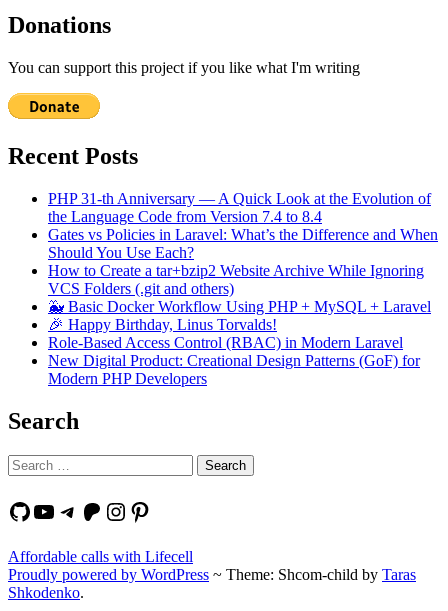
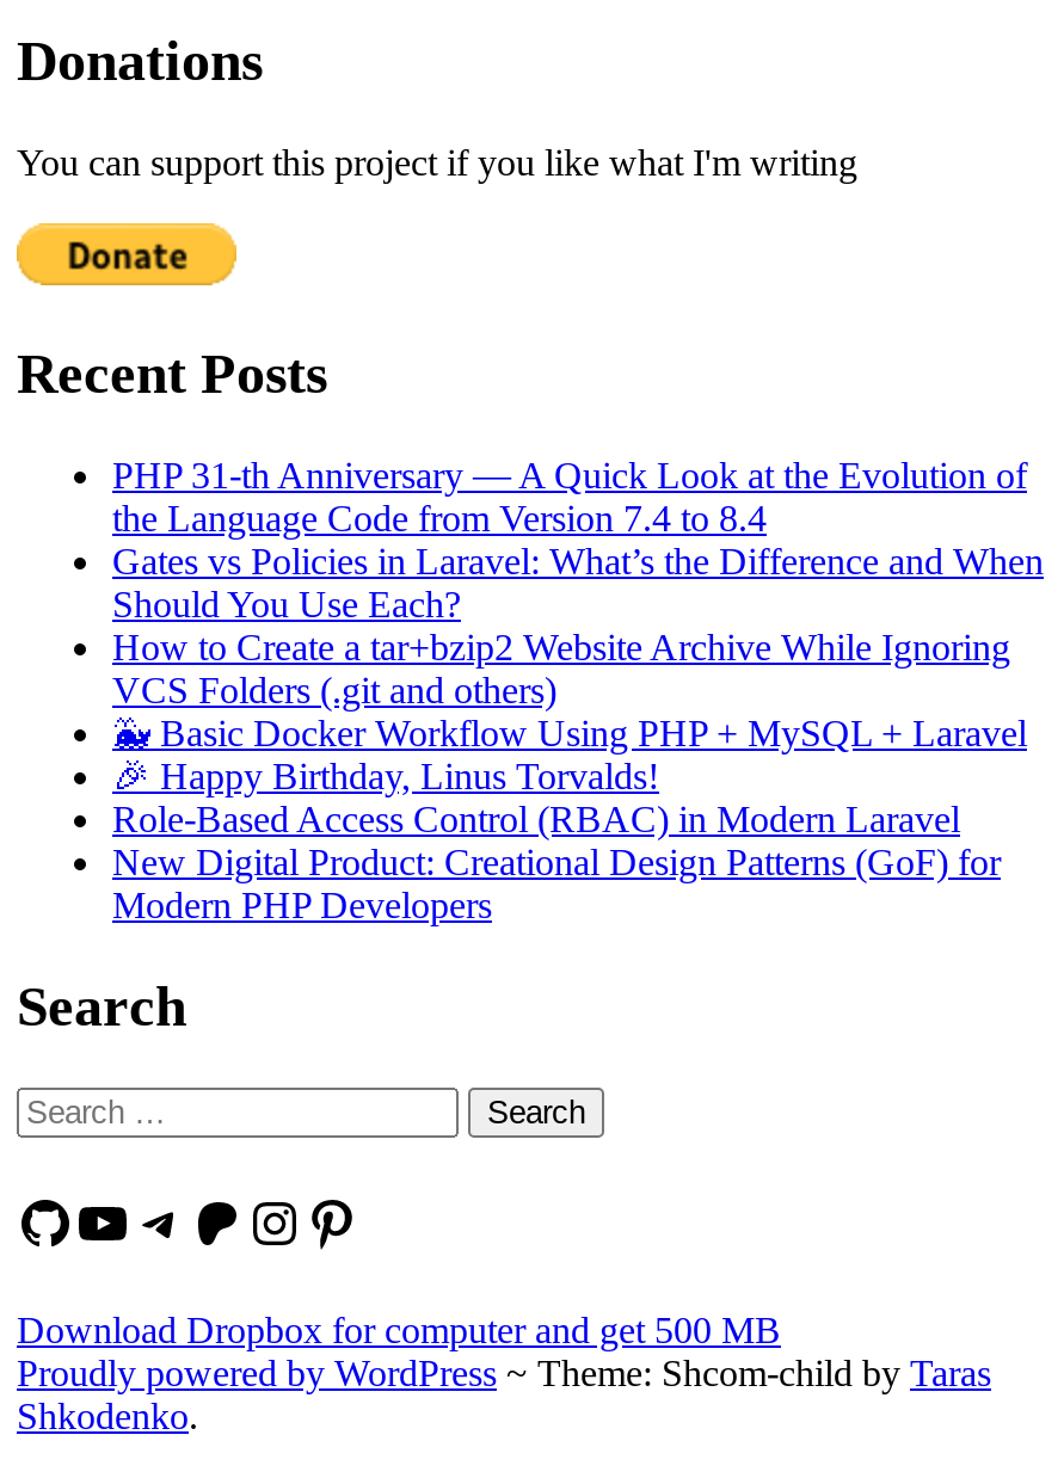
- Affordable calls with Lifecell
+ Download Dropbox for computer and get 500 MB
